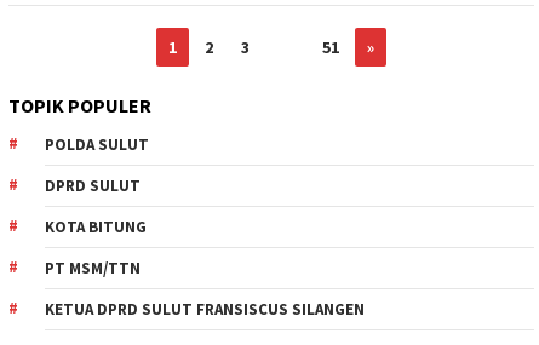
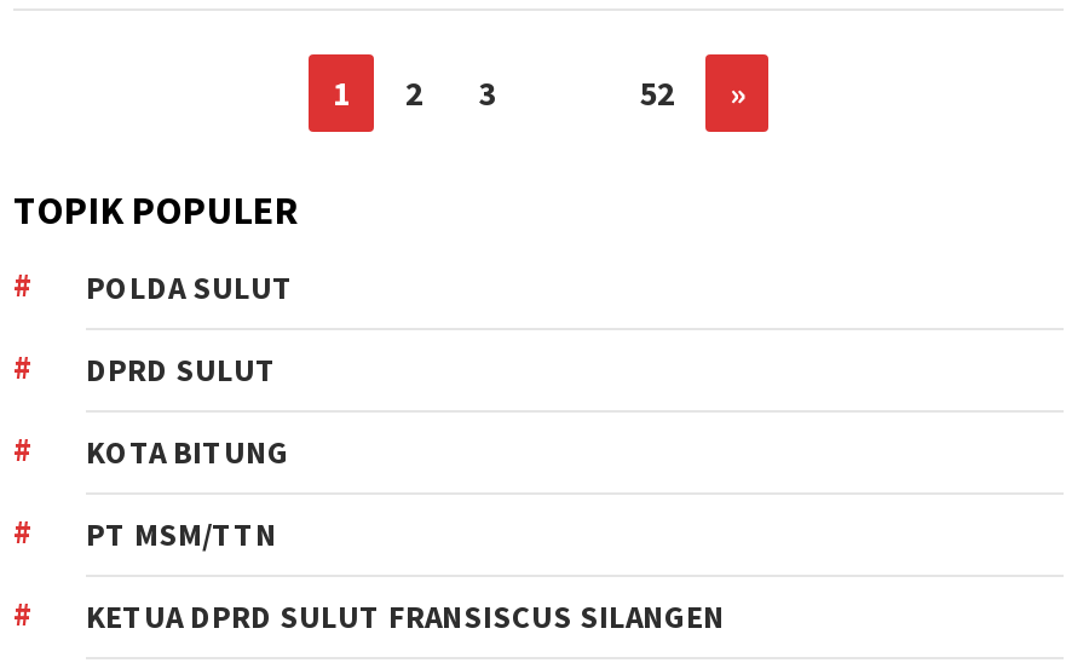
- 51
+ 52
